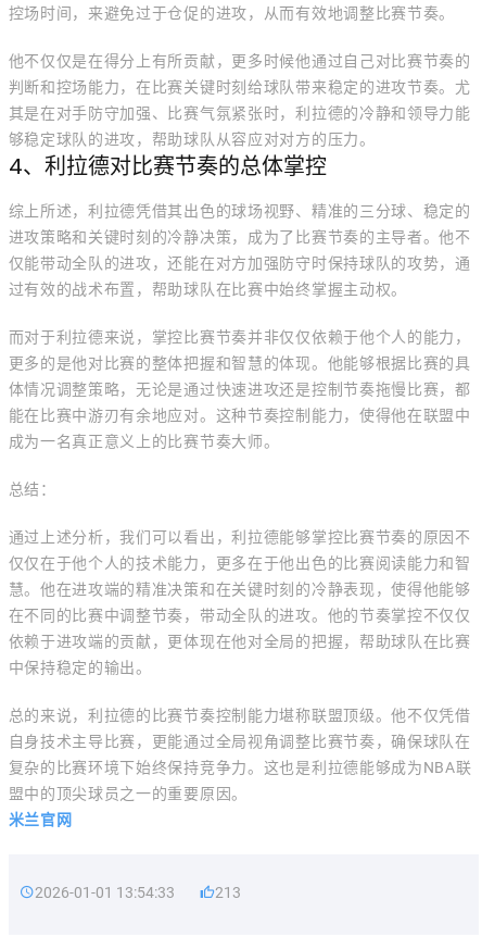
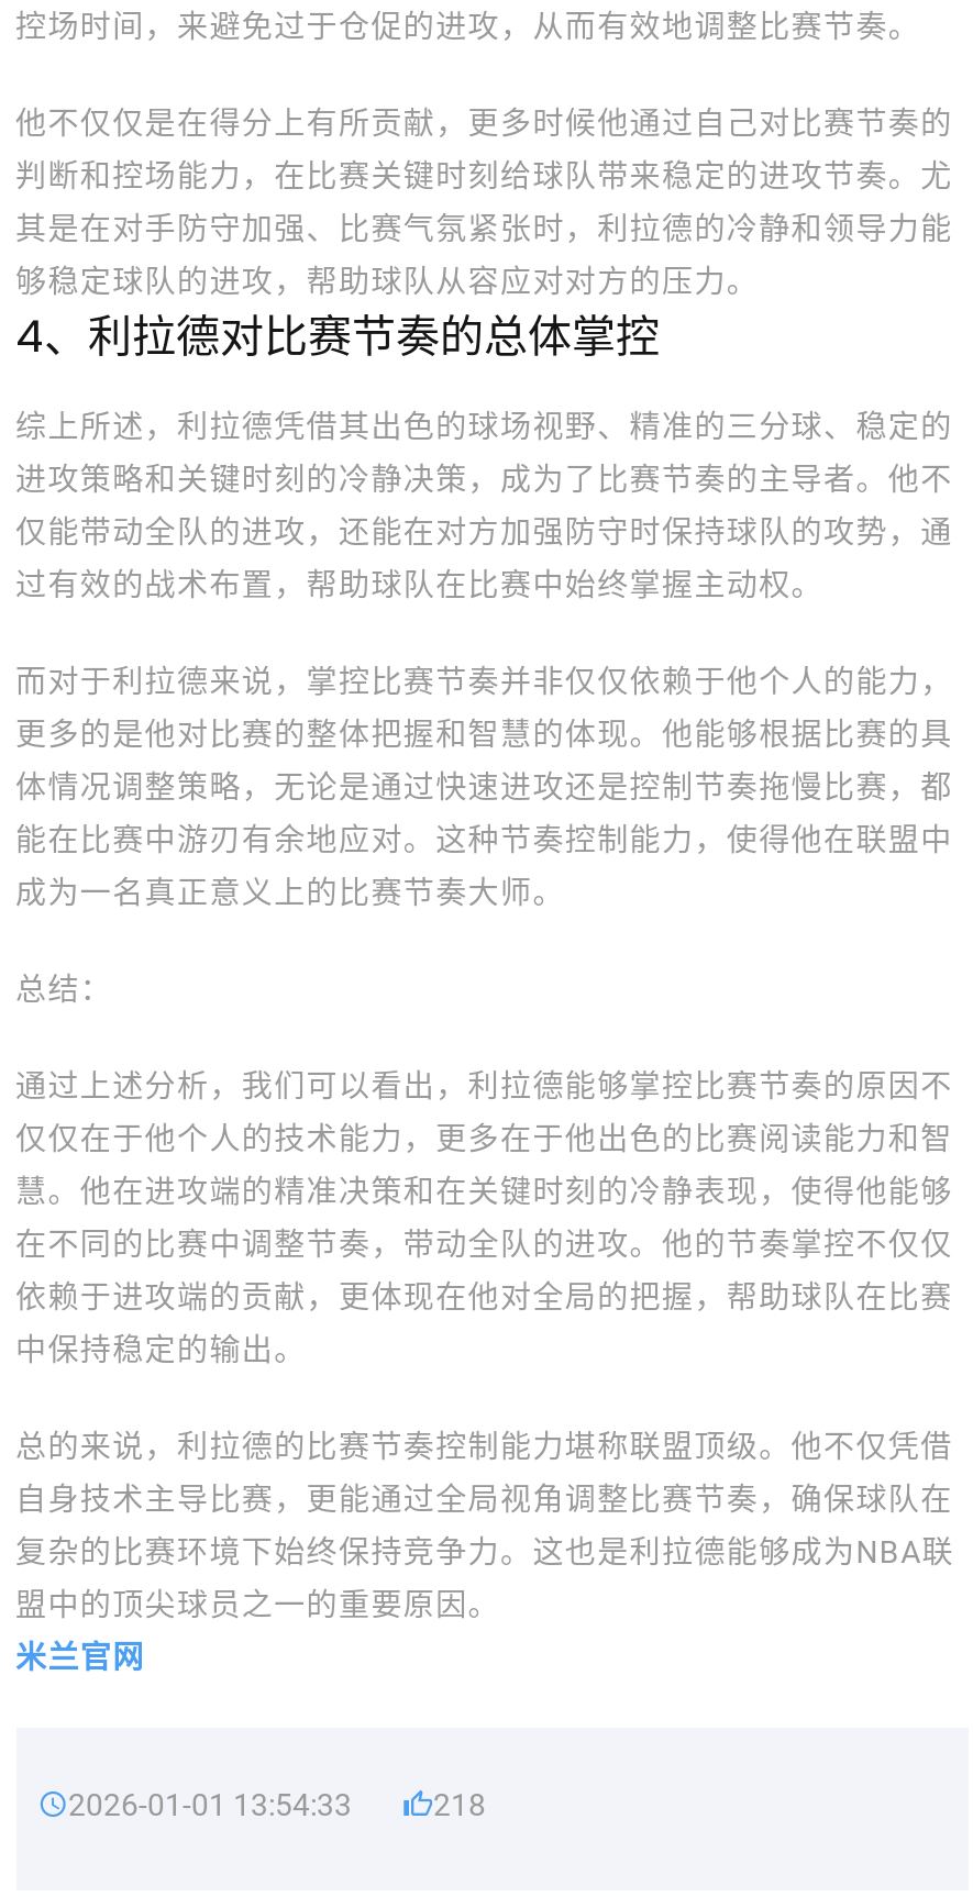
- 213
+ 218
